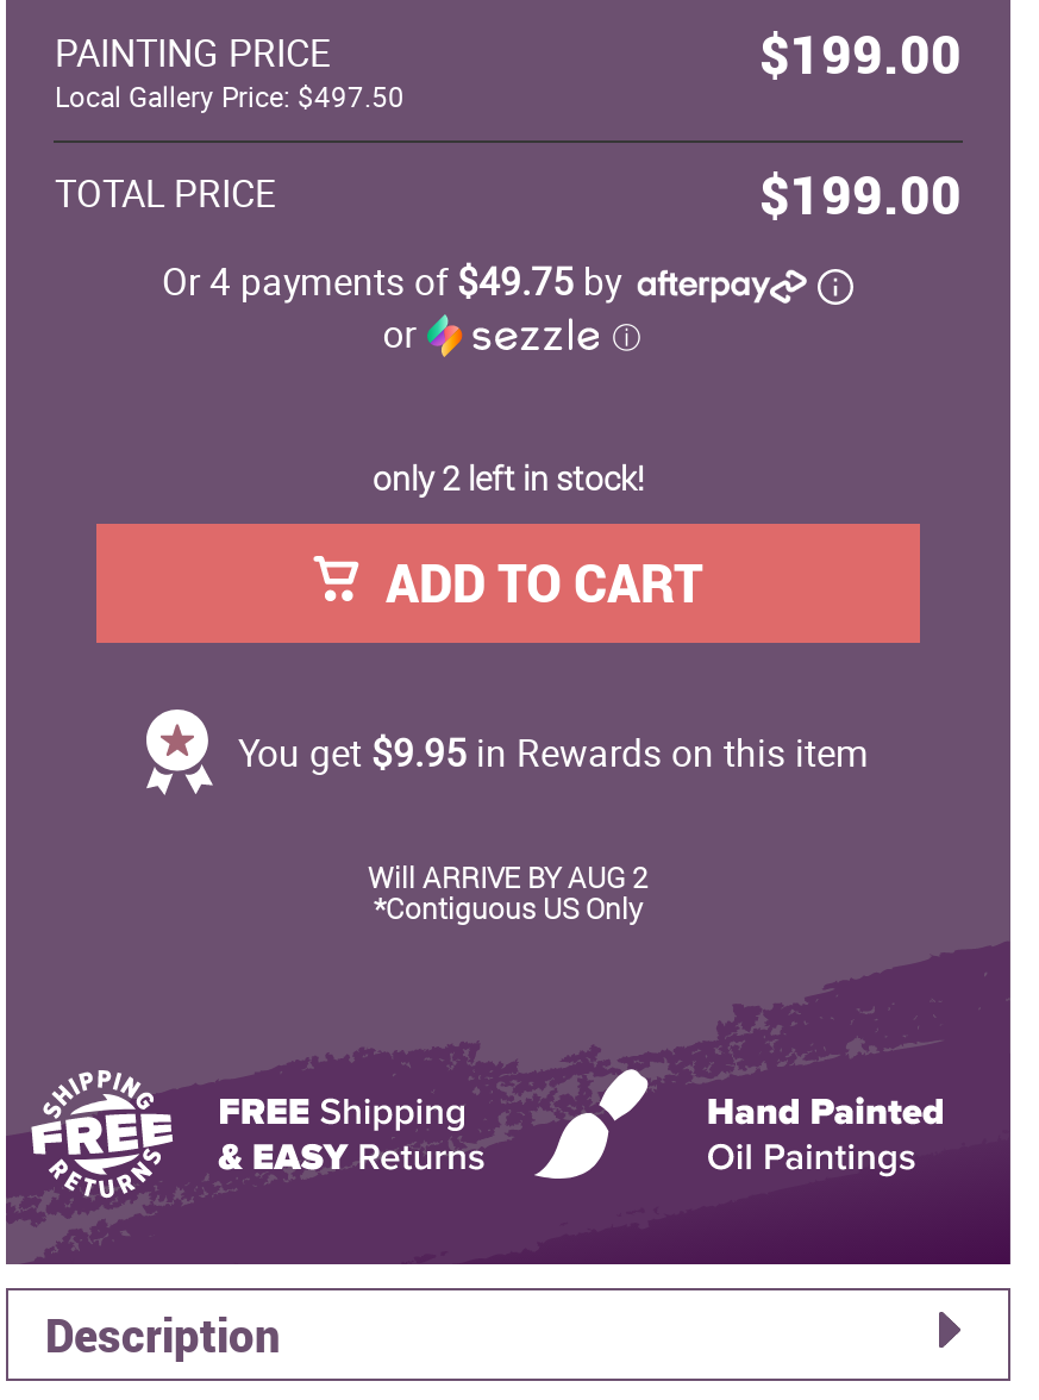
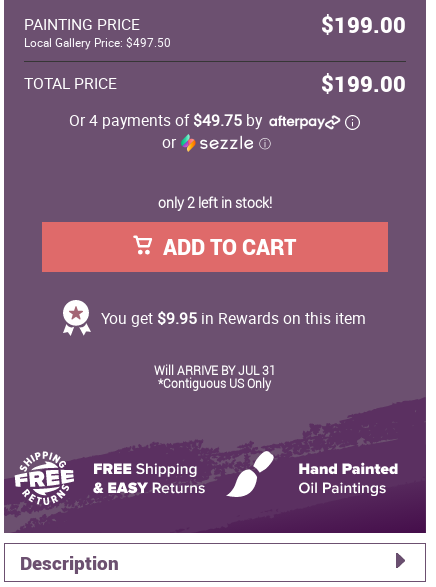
- Will ARRIVE BY AUG 2
+ Will ARRIVE BY JUL 31
